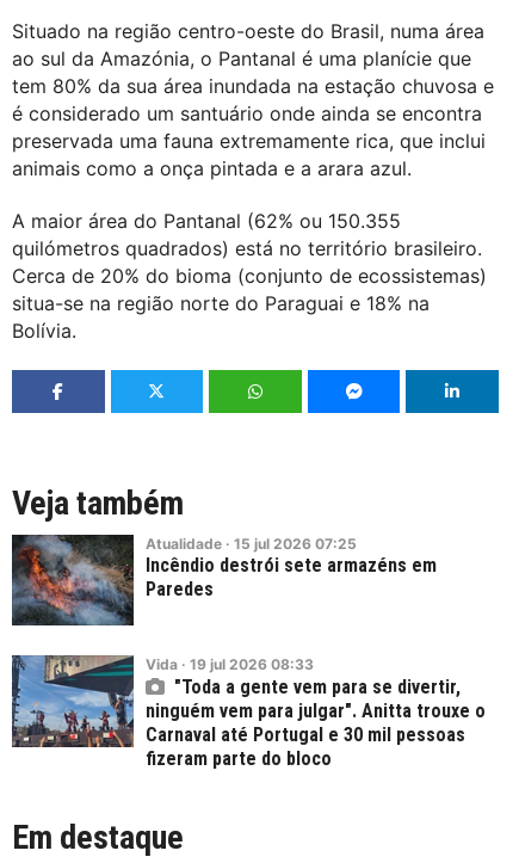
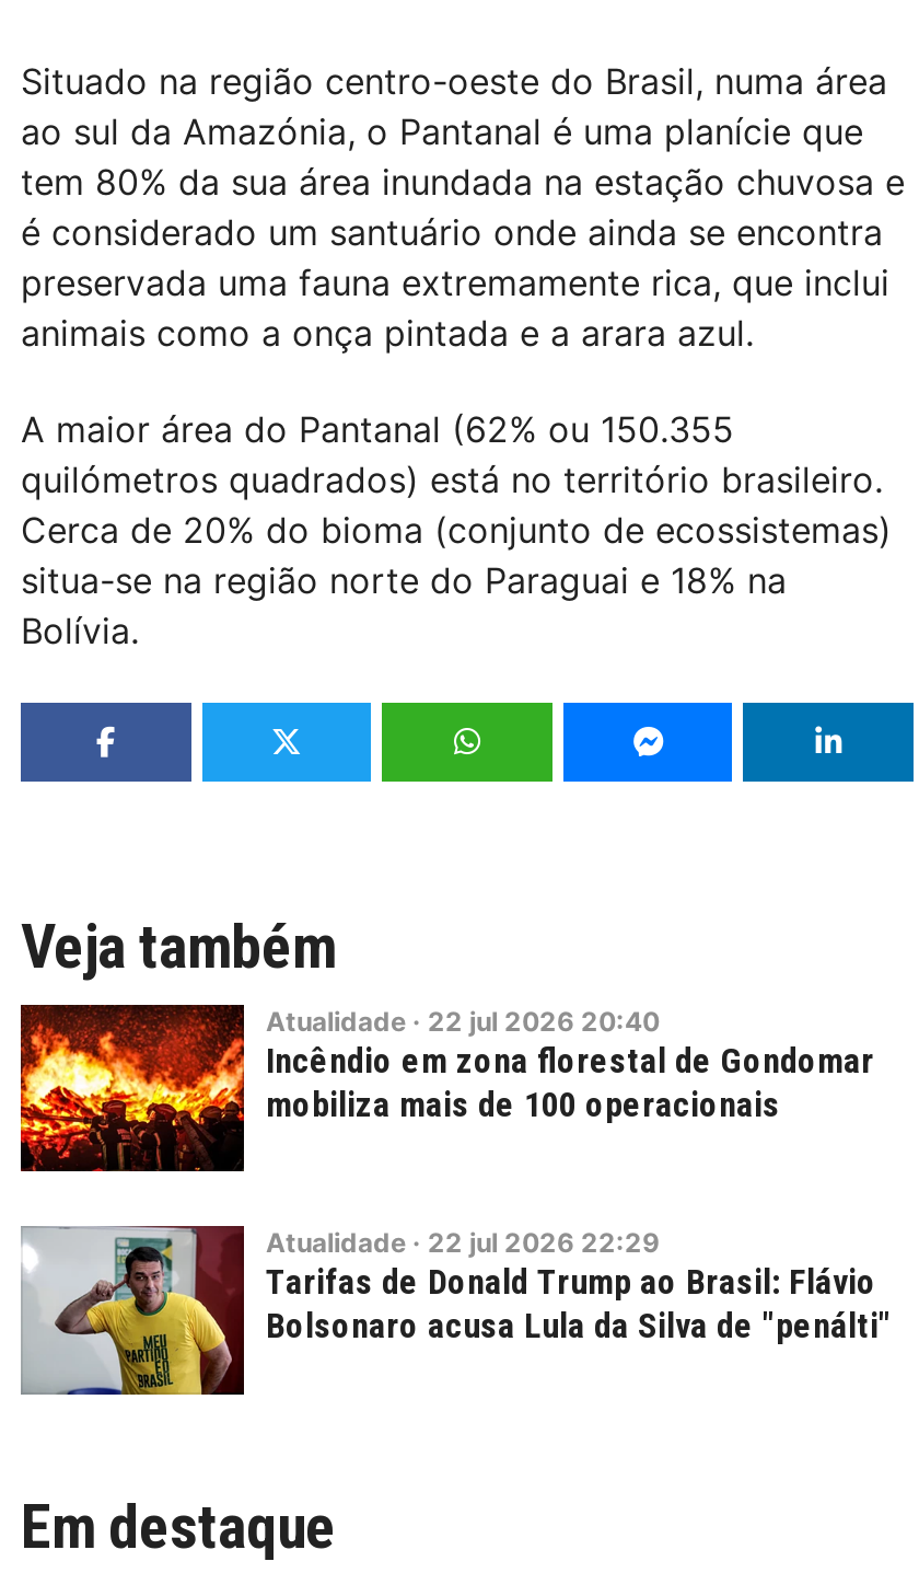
- [image]
- Atualidade · 15 jul 2026 07:25
- Incêndio destrói sete armazéns em
- Paredes
+ [image]
+ Atualidade · 22 jul 2026 20:40
+ Incêndio em zona florestal de Gondomar
+ mobiliza mais de 100 operacionais

- [image]
- Vida · 19 jul 2026 08:33
- "Toda a gente vem para se divertir,
- ninguém vem para julgar". Anitta trouxe o
- Carnaval até Portugal e 30 mil pessoas
- fizeram parte do bloco
+ [image]
+ Atualidade · 22 jul 2026 22:29
+ Tarifas de Donald Trump ao Brasil: Flávio
+ Bolsonaro acusa Lula da Silva de "penálti"
